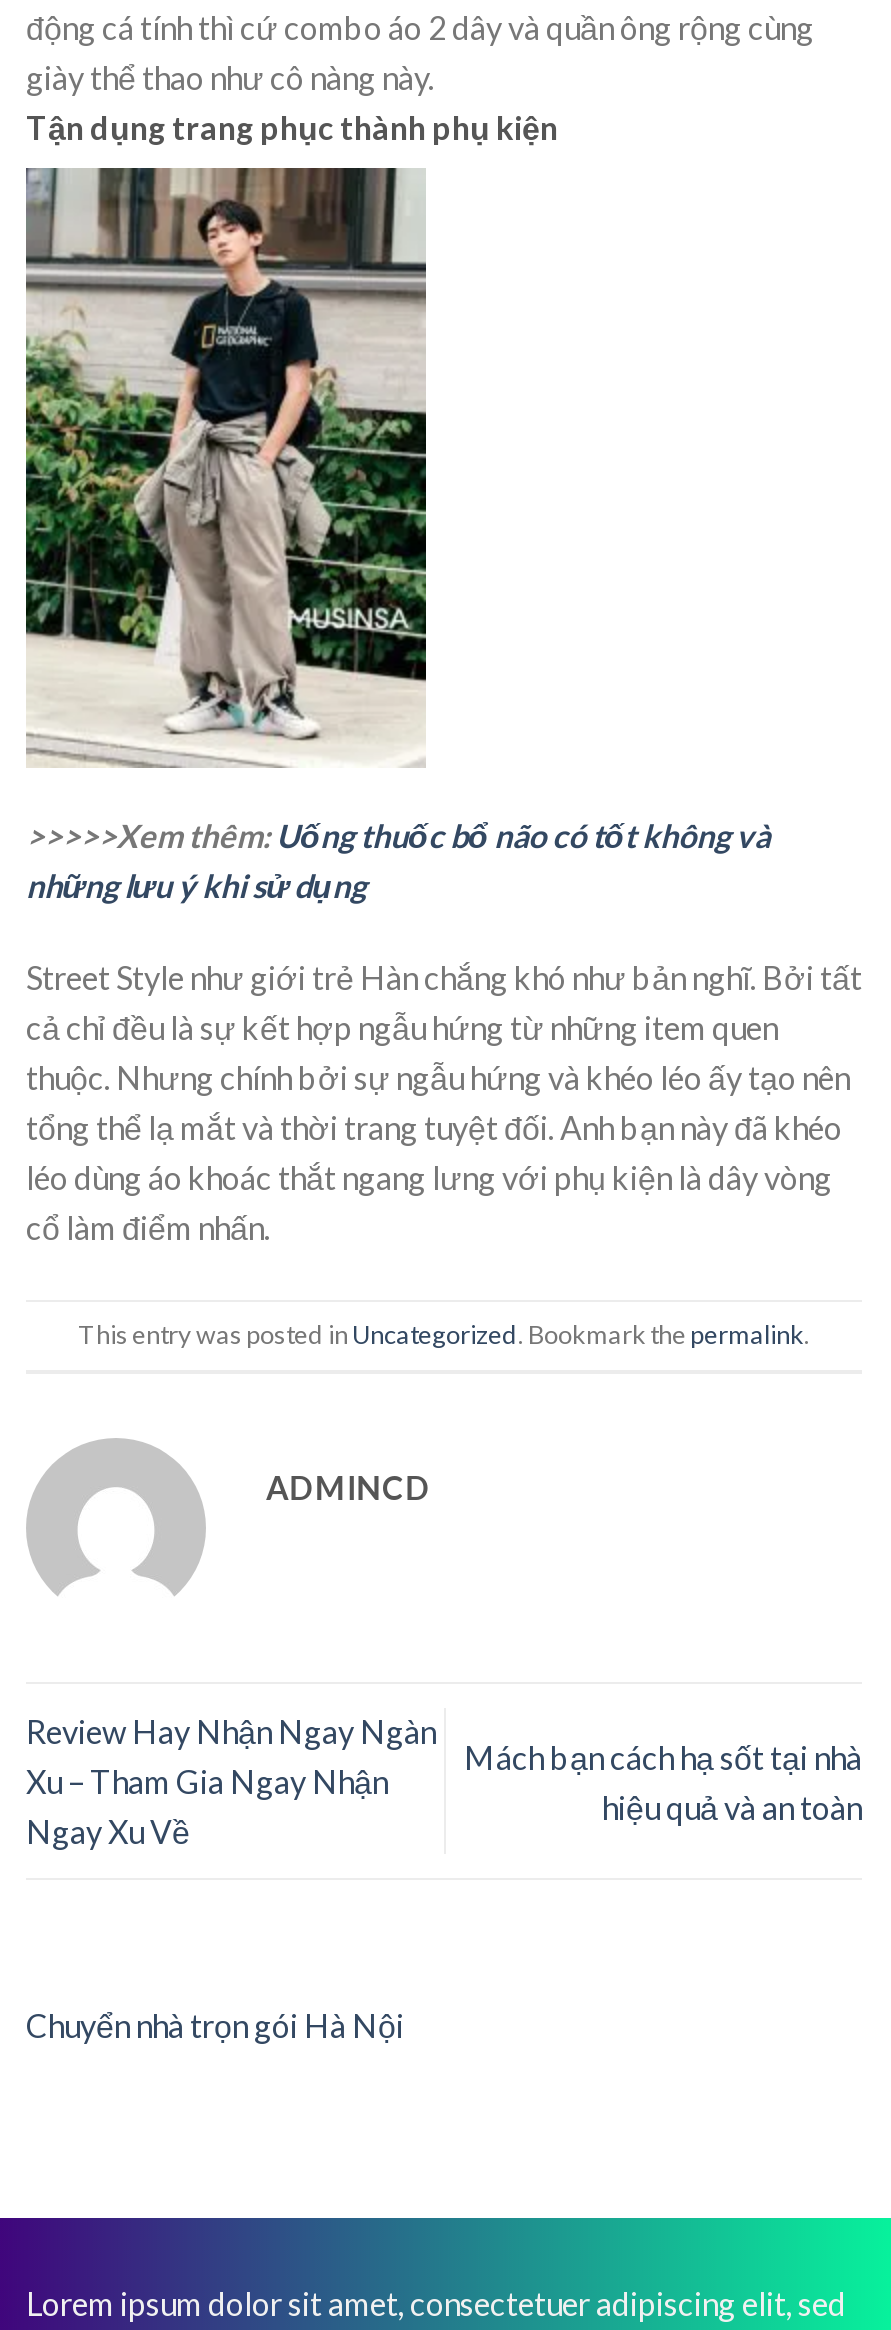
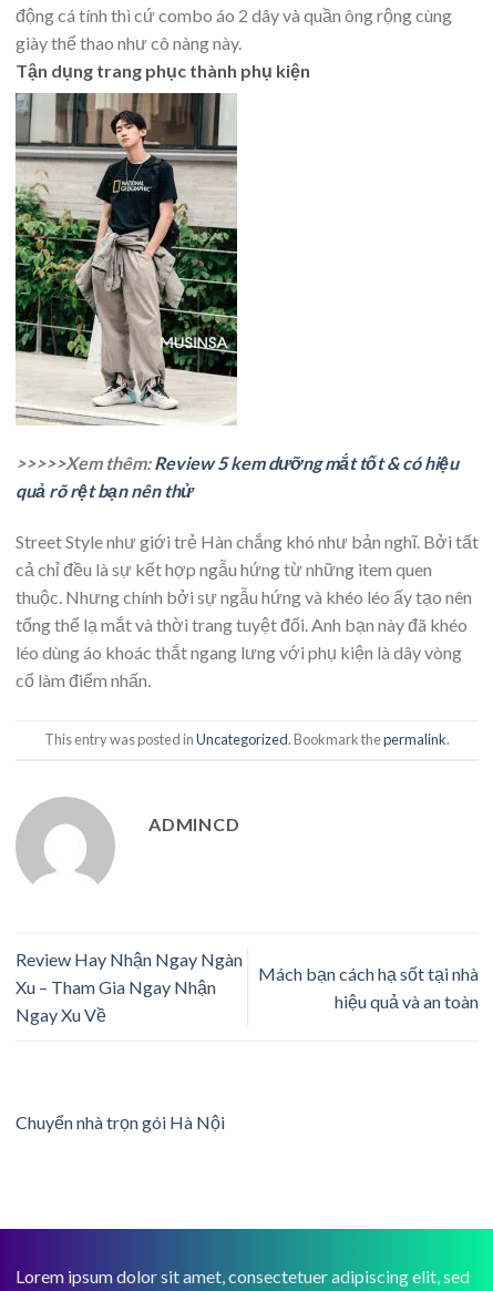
- >>>>>Xem thêm: Uống thuốc bổ não có tốt không và
- những lưu ý khi sử dụng
+ >>>>>Xem thêm: Review 5 kem dưỡng mắt tốt & có hiệu
+ quả rõ rệt bạn nên thử
